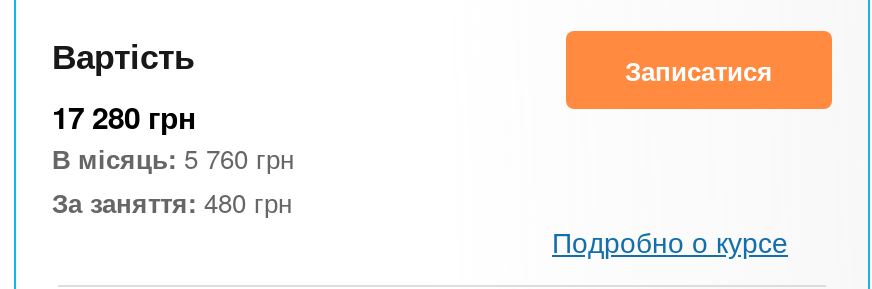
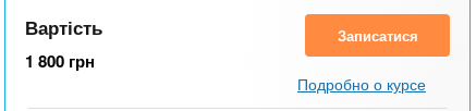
- 17 280 грн
- В місяць: 5 760 грн
- За заняття: 480 грн
+ 1 800 грн
